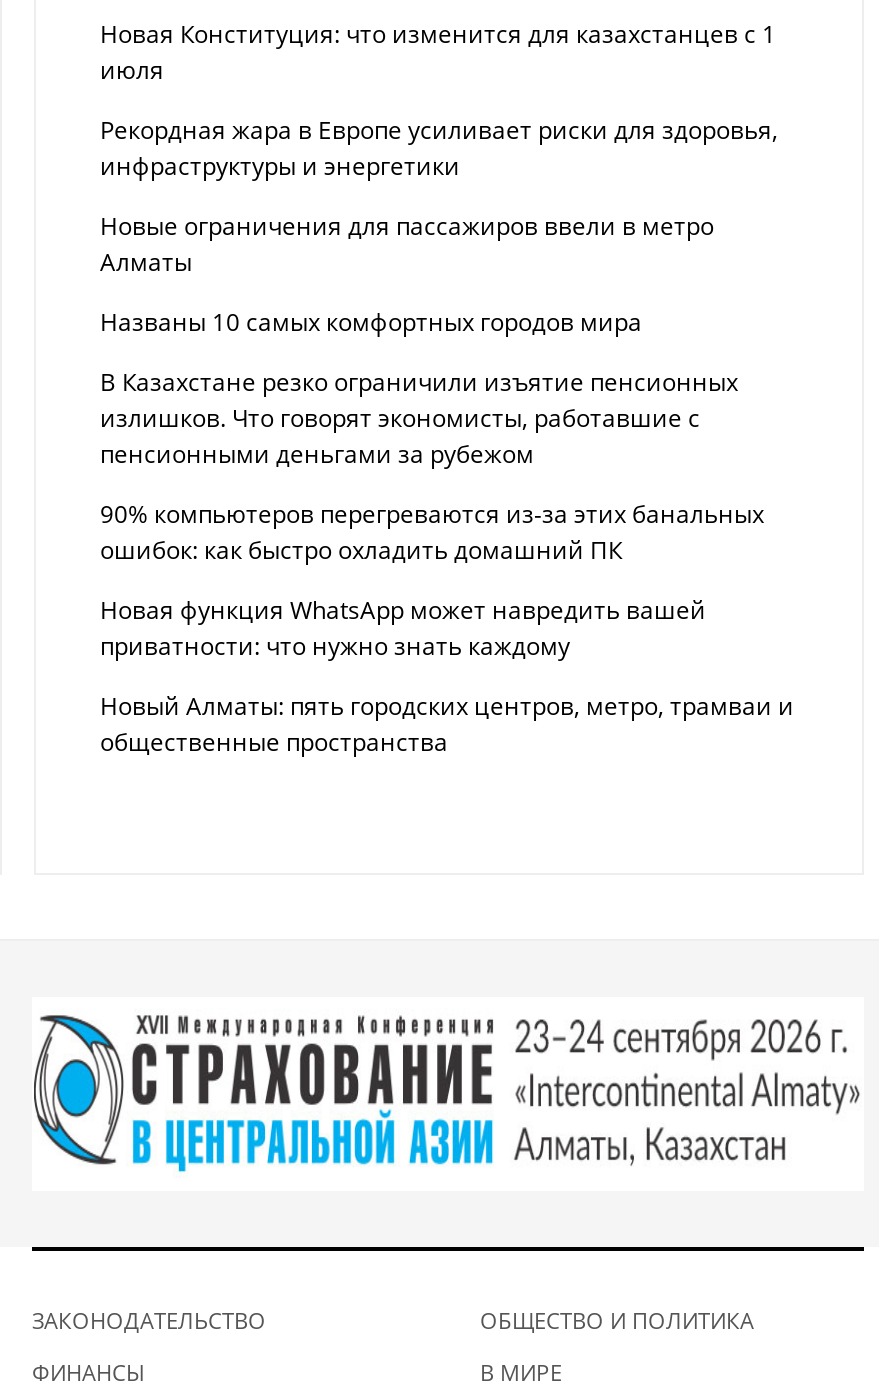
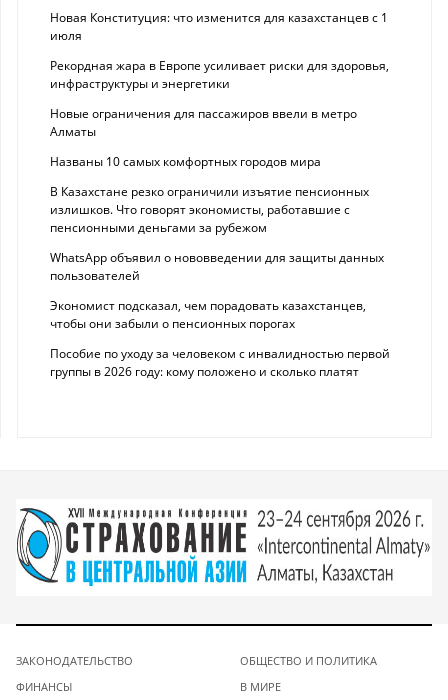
- 90% компьютеров перегреваются из-за этих банальных
- ошибок: как быстро охладить домашний ПК
+ WhatsApp объявил о нововведении для защиты данных
+ пользователей

- Новая функция WhatsApp может навредить вашей
- приватности: что нужно знать каждому
+ Экономист подсказал, чем порадовать казахстанцев,
+ чтобы они забыли о пенсионных порогах

- Новый Алматы: пять городских центров, метро, трамваи и
- общественные пространства
+ Пособие по уходу за человеком с инвалидностью первой
+ группы в 2026 году: кому положено и сколько платят
